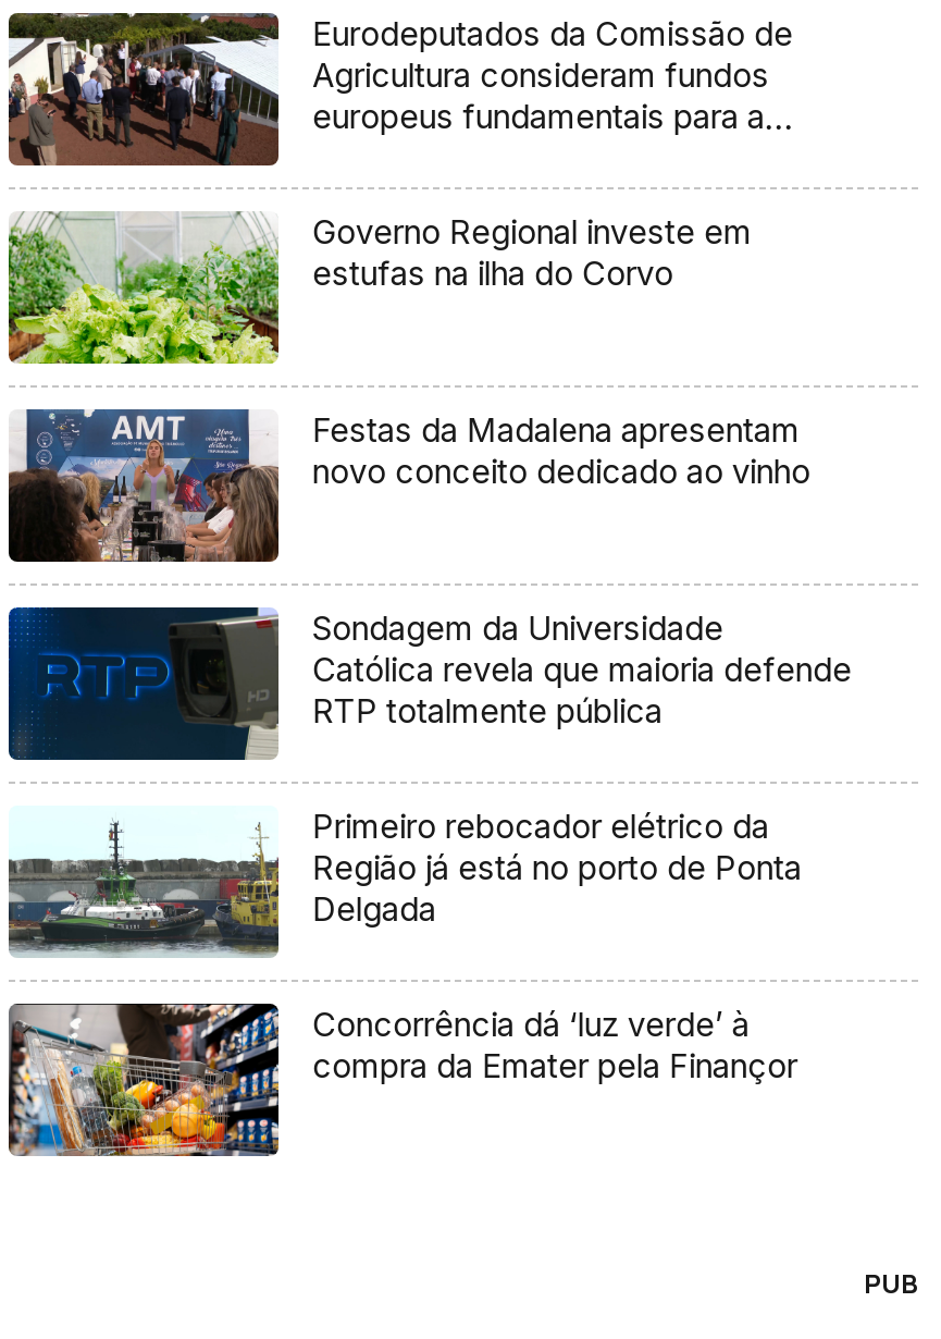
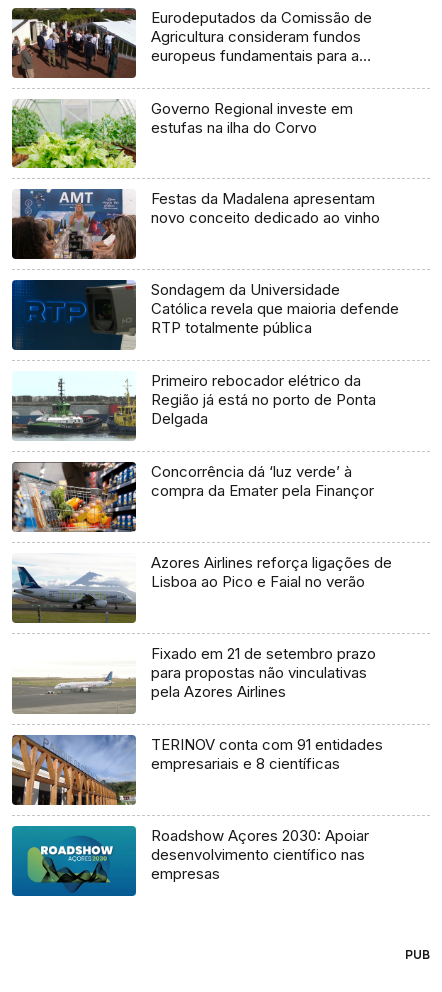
+ [image]
+ Azores Airlines reforça ligações de
+ Lisboa ao Pico e Faial no verão

+ [image]
+ Fixado em 21 de setembro prazo
+ para propostas não vinculativas
+ pela Azores Airlines
+ TERINOV conta com 91 entidades
+ empresariais e 8 científicas

+ [image]
+ Roadshow Açores 2030: Apoiar
+ desenvolvimento científico nas
+ empresas

+ [image]
